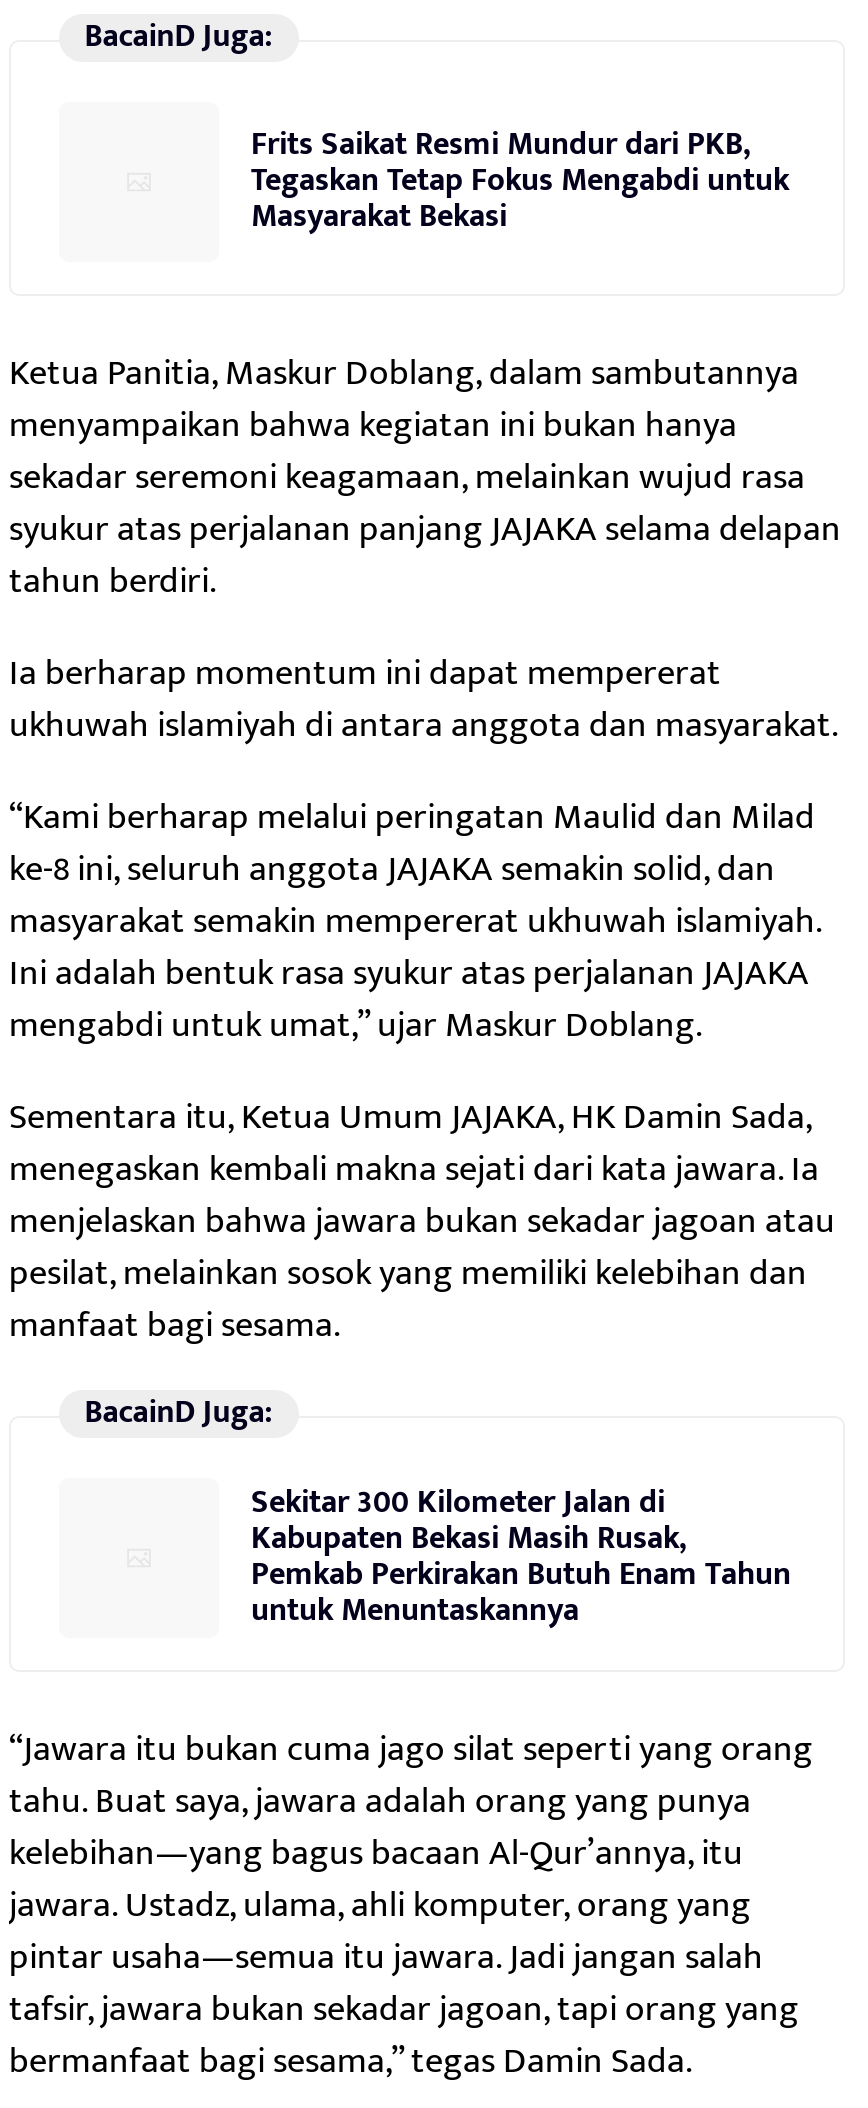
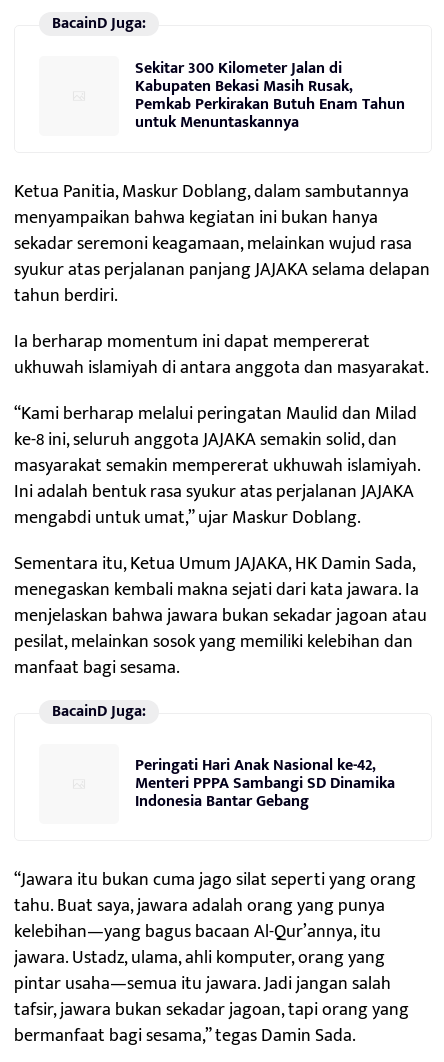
- Frits Saikat Resmi Mundur dari PKB,
- Tegaskan Tetap Fokus Mengabdi untuk
- Masyarakat Bekasi

+ Peringati Hari Anak Nasional ke-42,
+ Menteri PPPA Sambangi SD Dinamika
+ Indonesia Bantar Gebang

moved up: Sekitar 300 Kilometer Jalan di | Kabupaten Bekasi Masih Rusak, | Pemkab Perkirakan Butuh Enam Tahun | untuk Menuntaskannya
